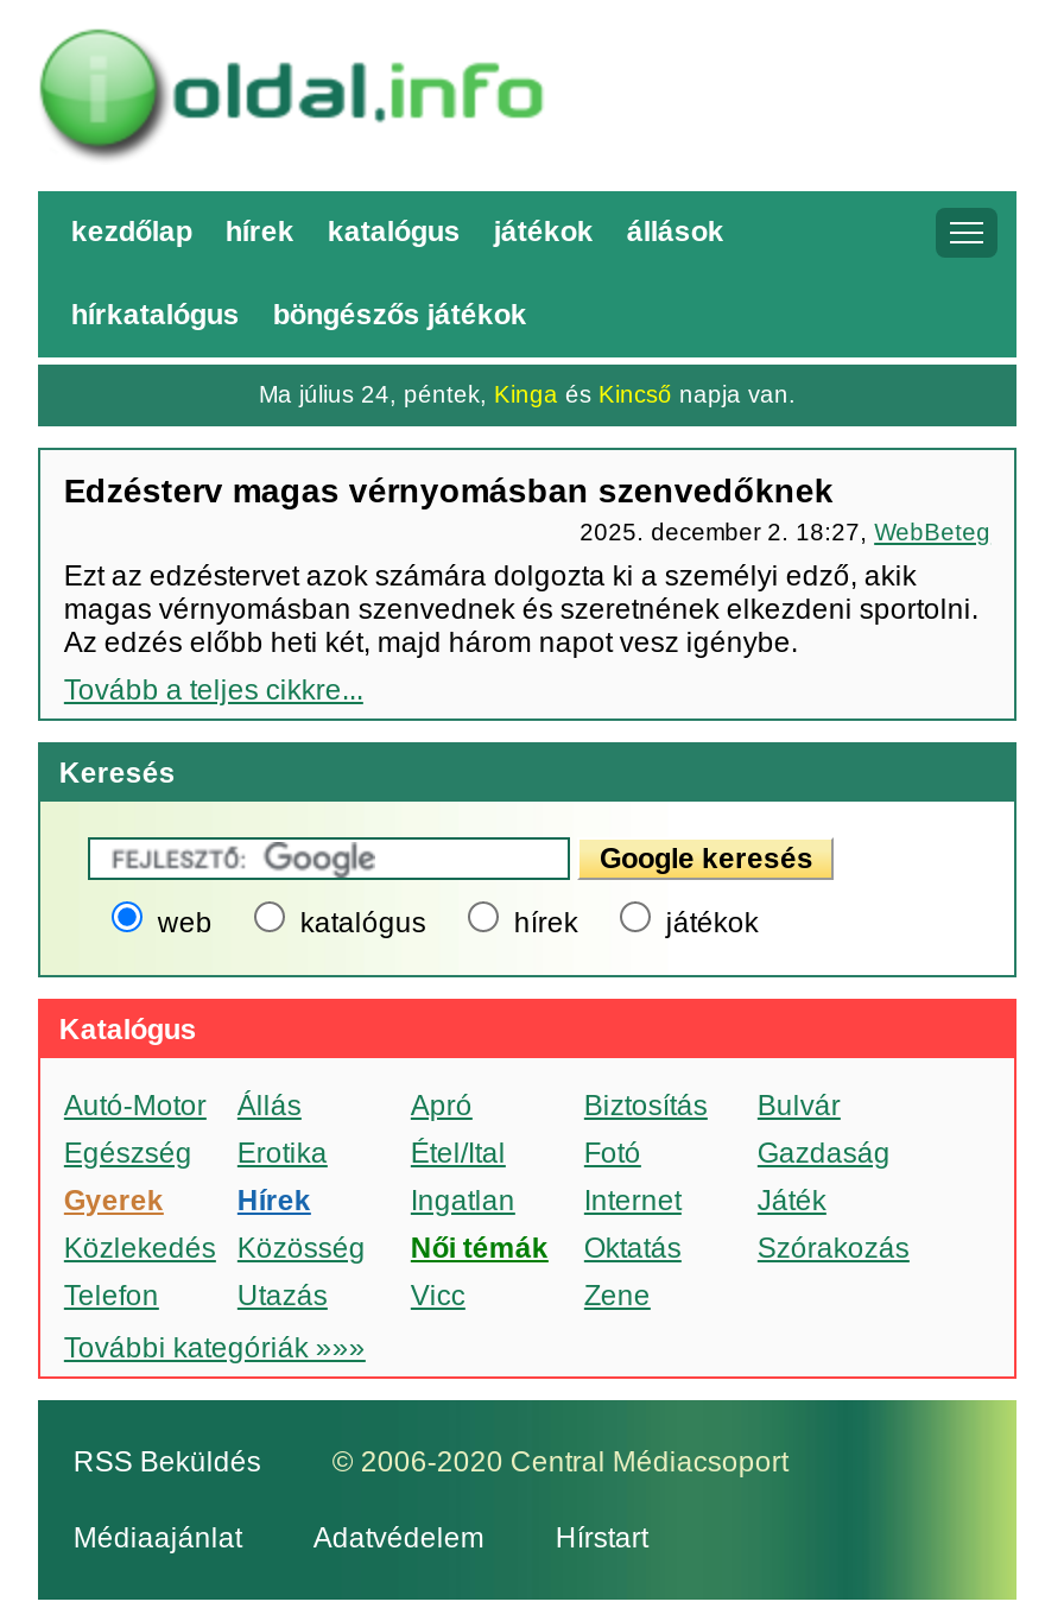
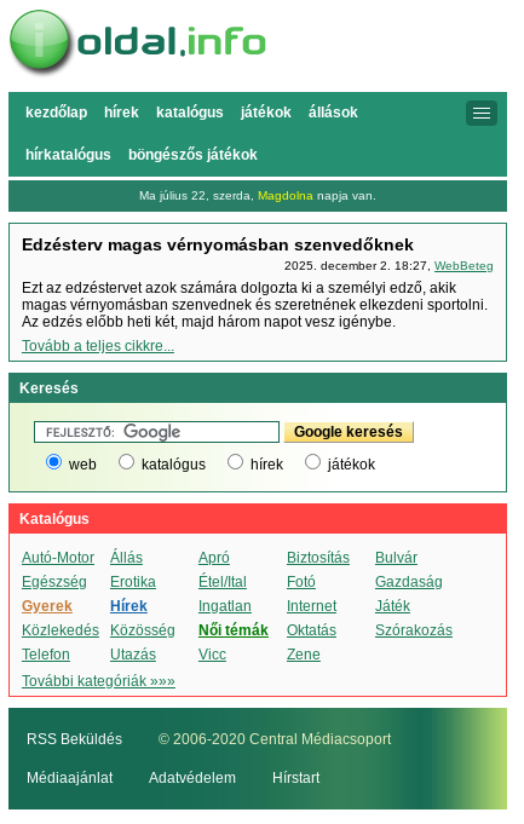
- Ma július 24, péntek, Kinga és Kincső napja van.
+ Ma július 22, szerda, Magdolna napja van.
